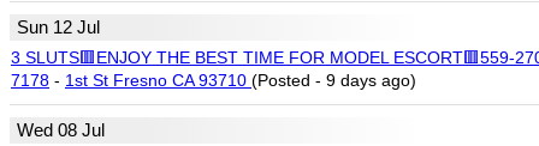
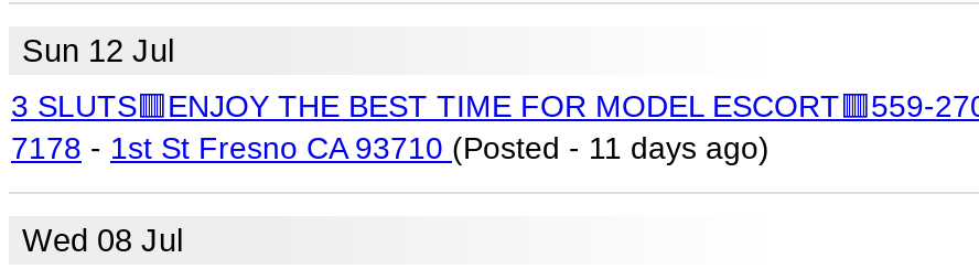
- 7178 - 1st St Fresno CA 93710 (Posted - 9 days ago)
+ 7178 - 1st St Fresno CA 93710 (Posted - 11 days ago)
